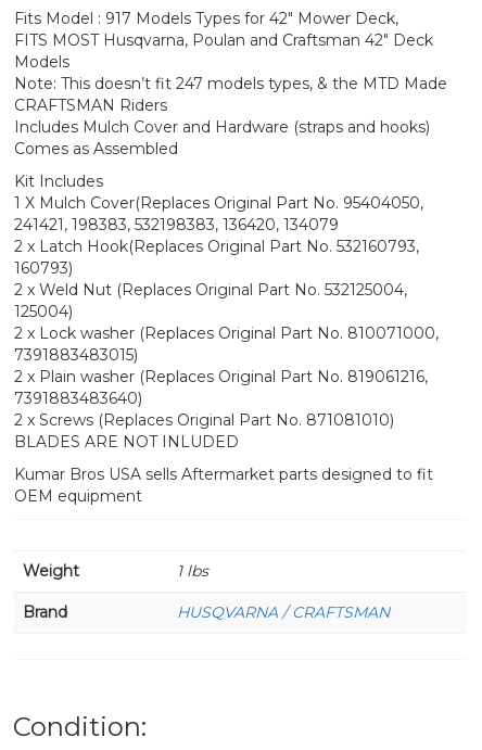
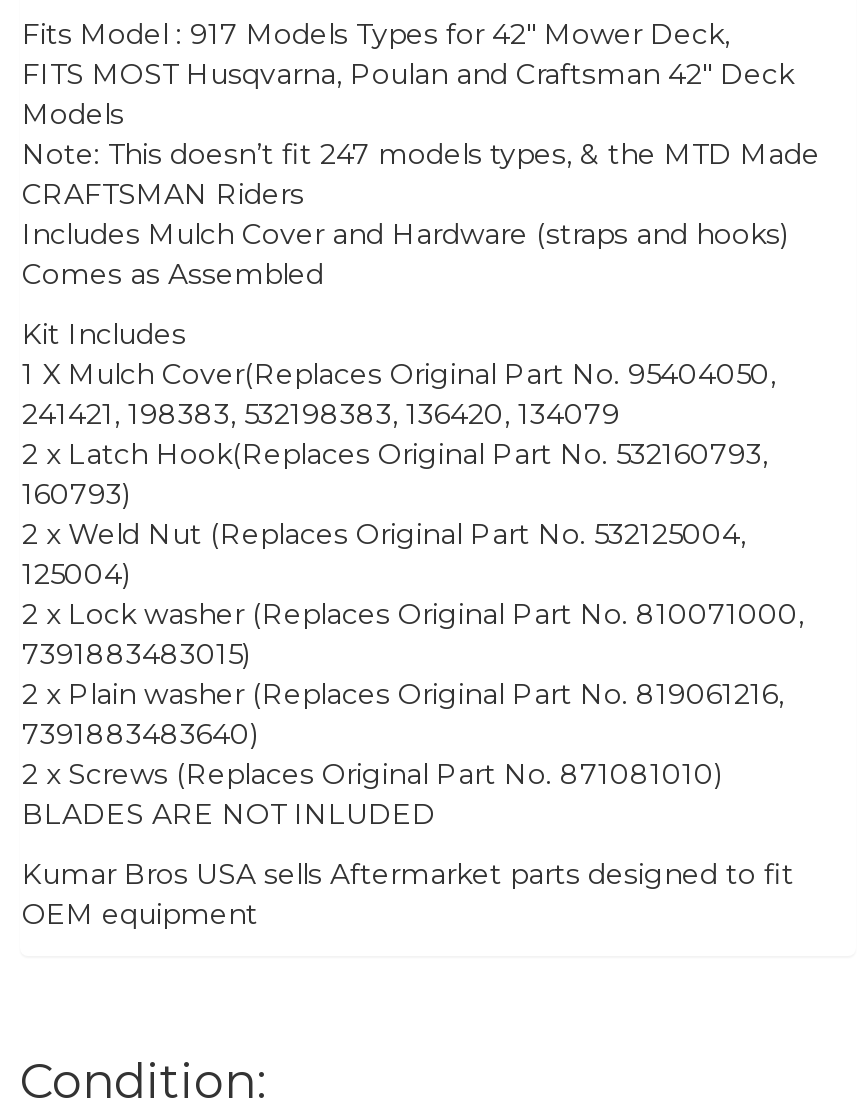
- Weight
- 1 lbs
- Brand
- HUSQVARNA / CRAFTSMAN
